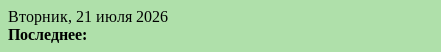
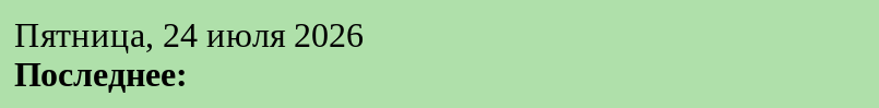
- Вторник, 21 июля 2026
+ Пятница, 24 июля 2026
